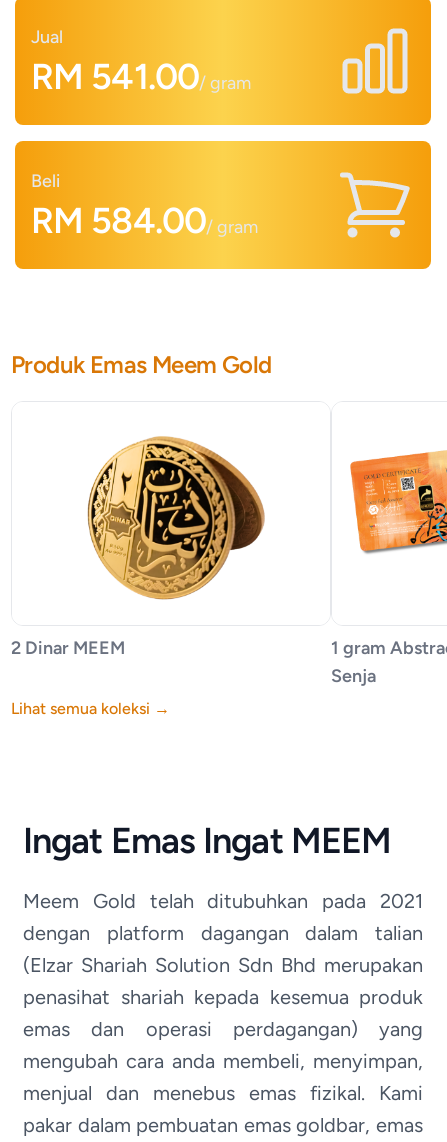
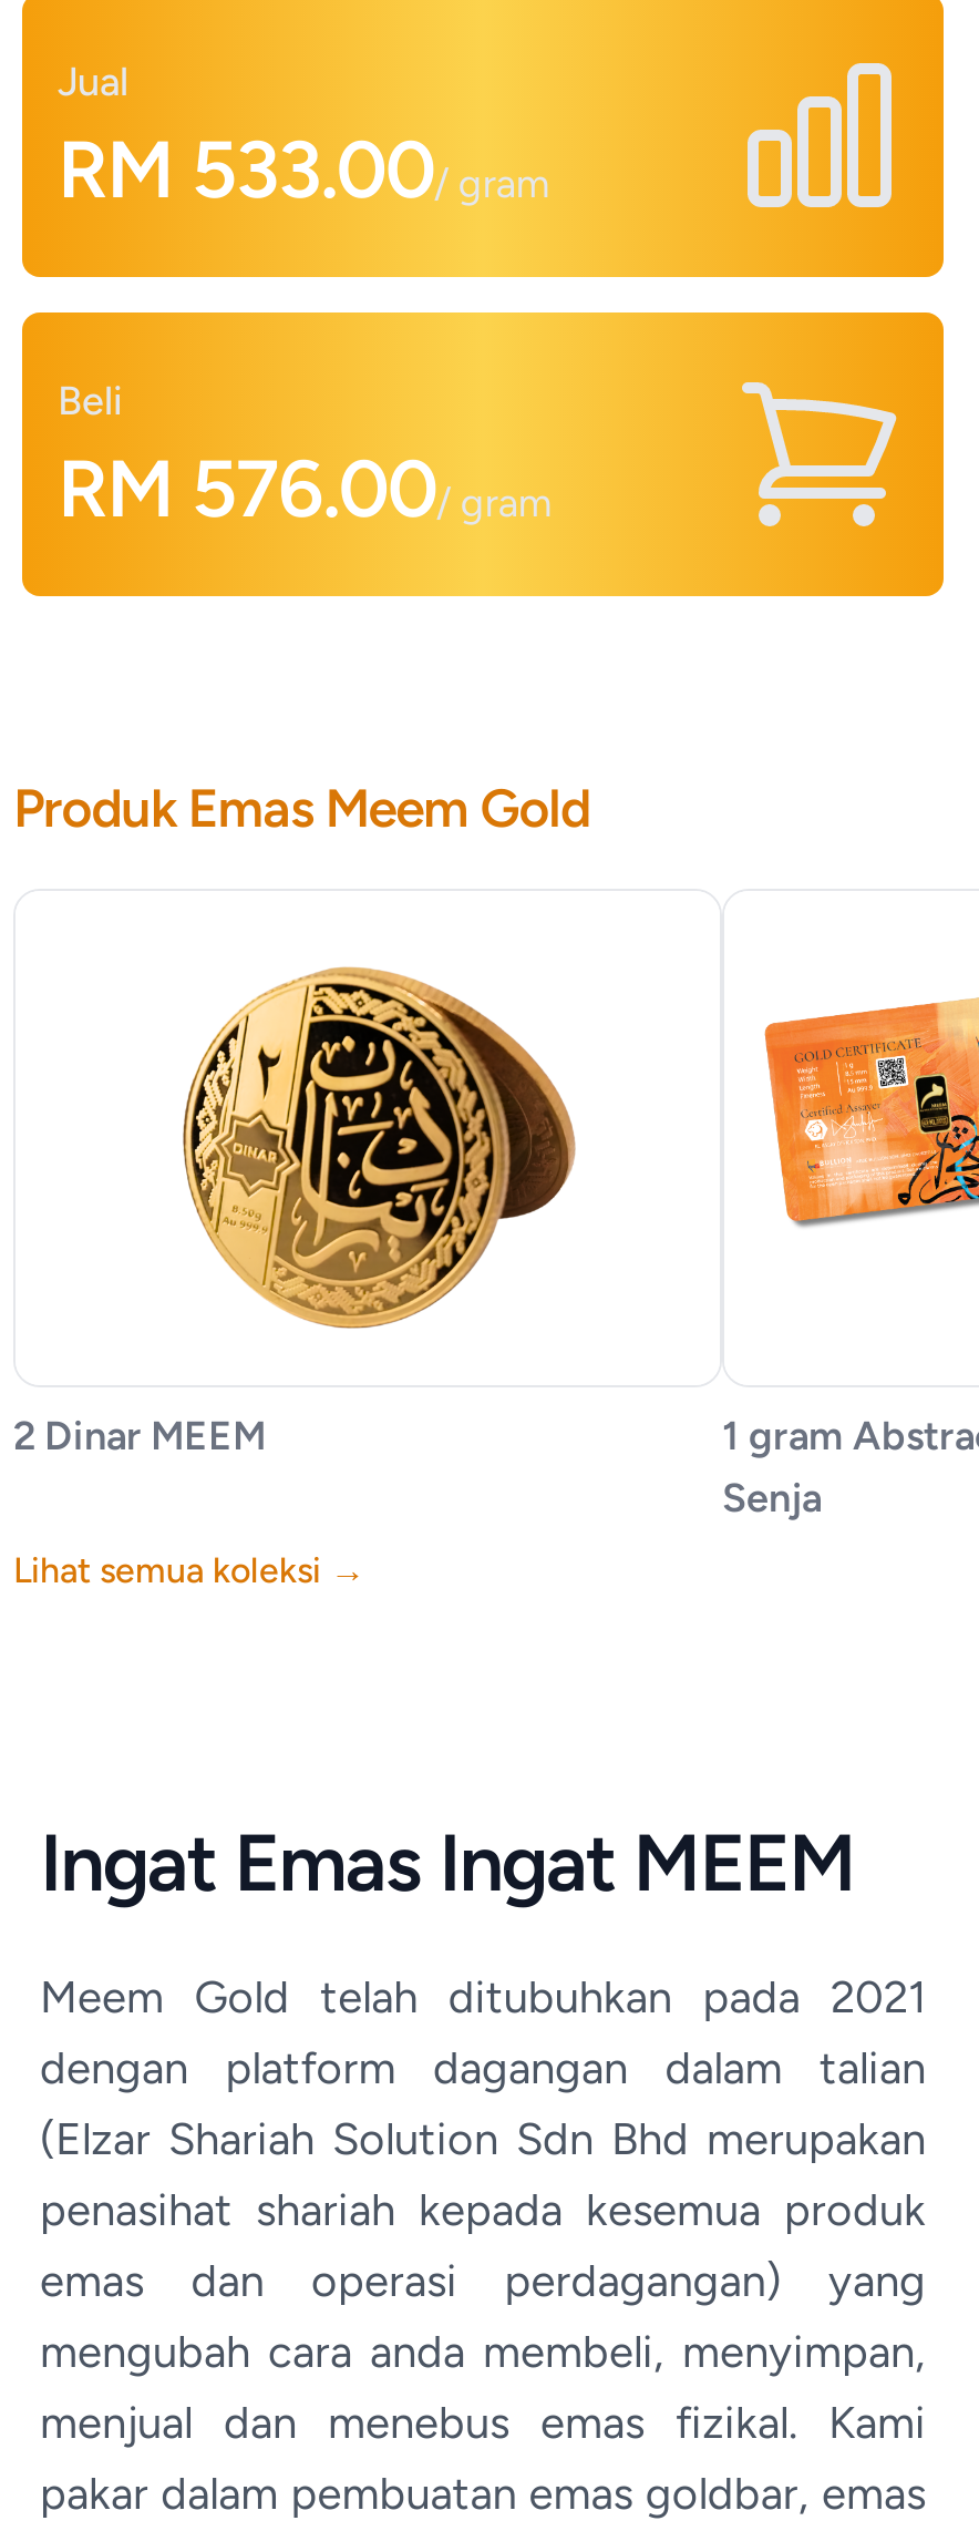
- RM 541.00/ gram
+ RM 533.00/ gram

- RM 584.00/ gram
+ RM 576.00/ gram
